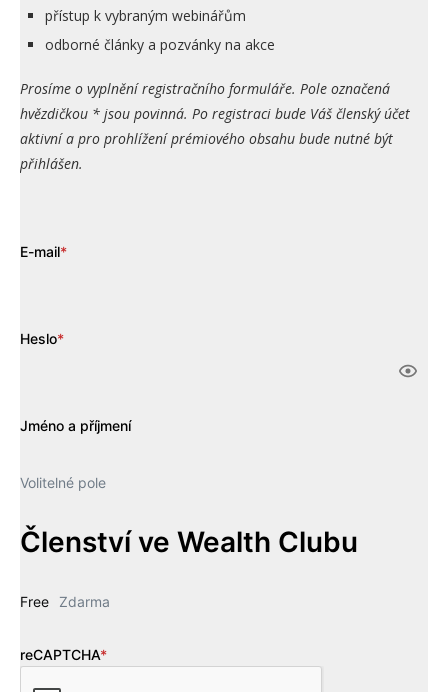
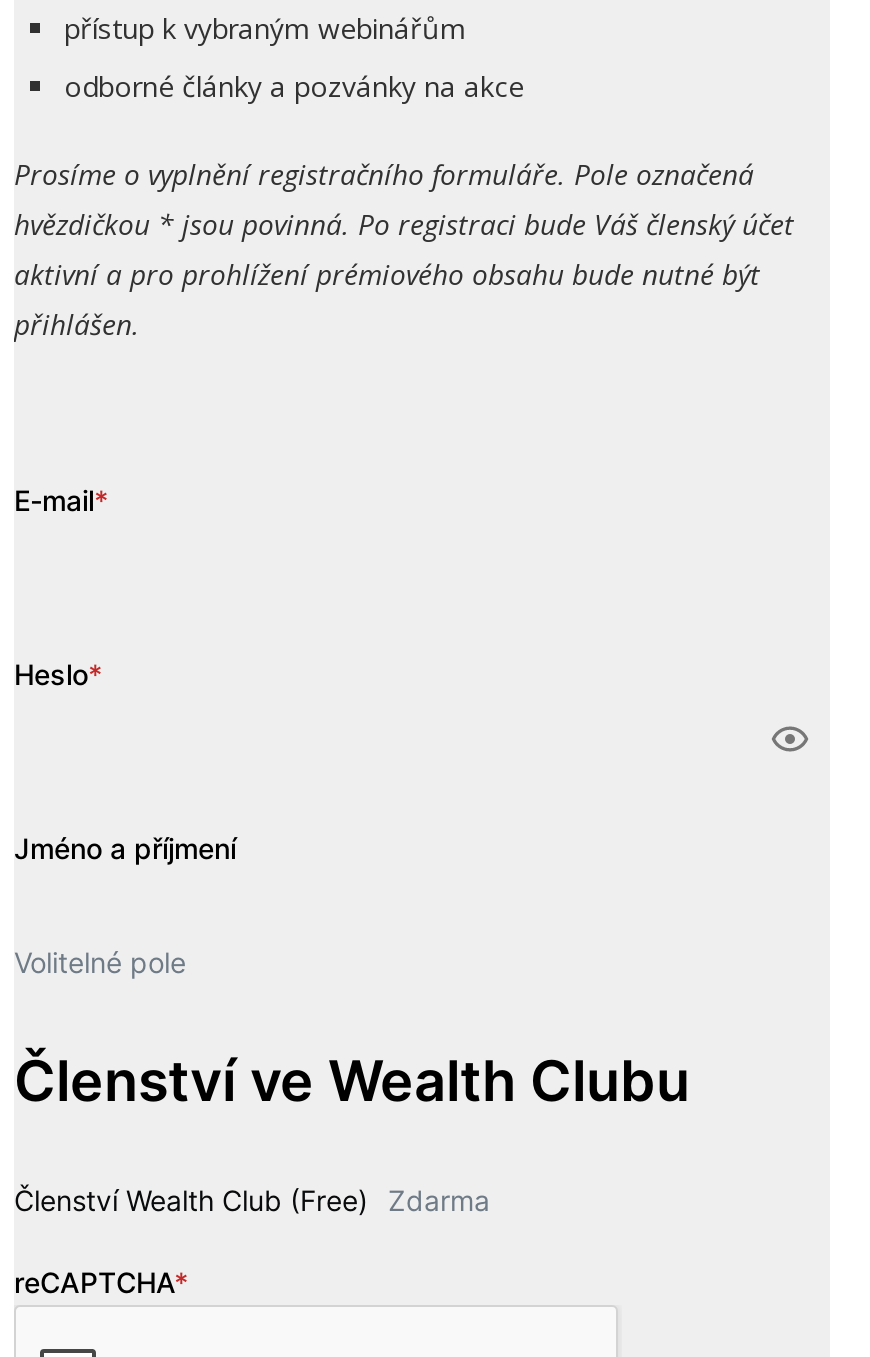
- Free Zdarma
+ Členství Wealth Club (Free) Zdarma
